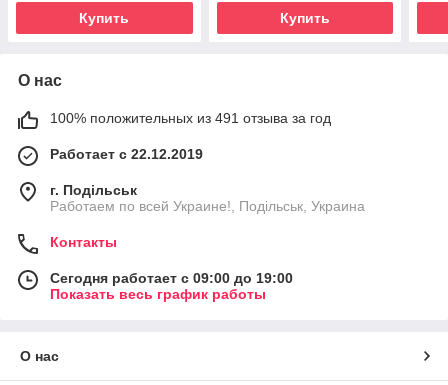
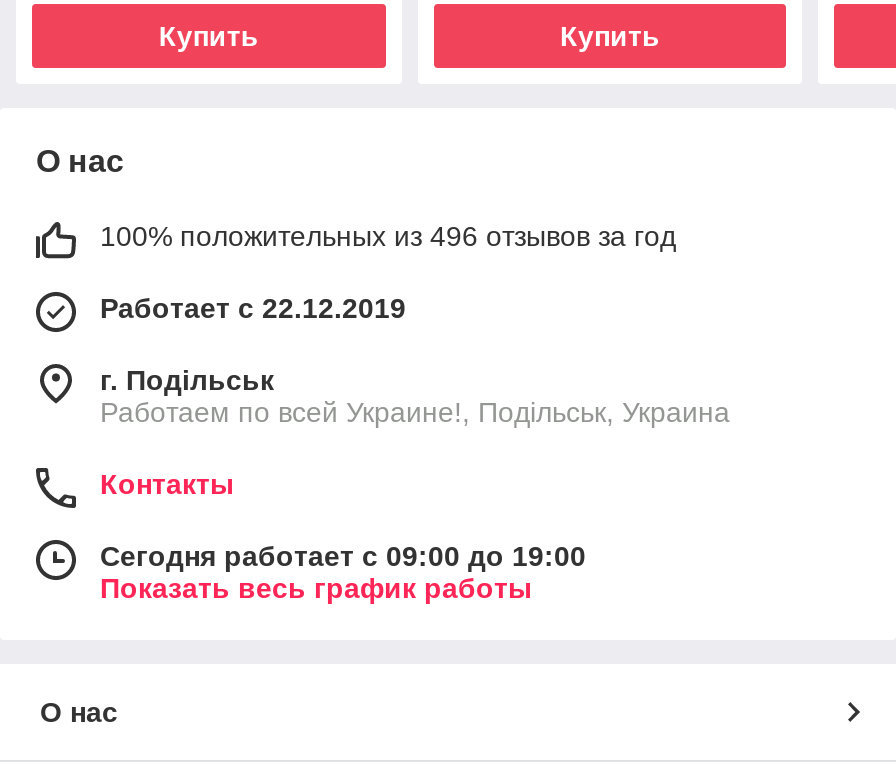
- 100% положительных из 491 отзыва за год
+ 100% положительных из 496 отзывов за год
